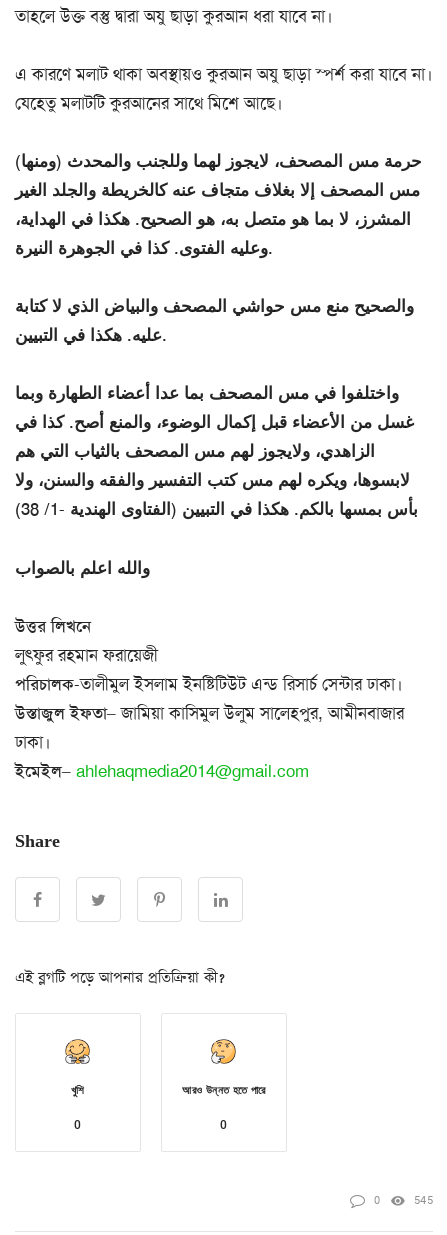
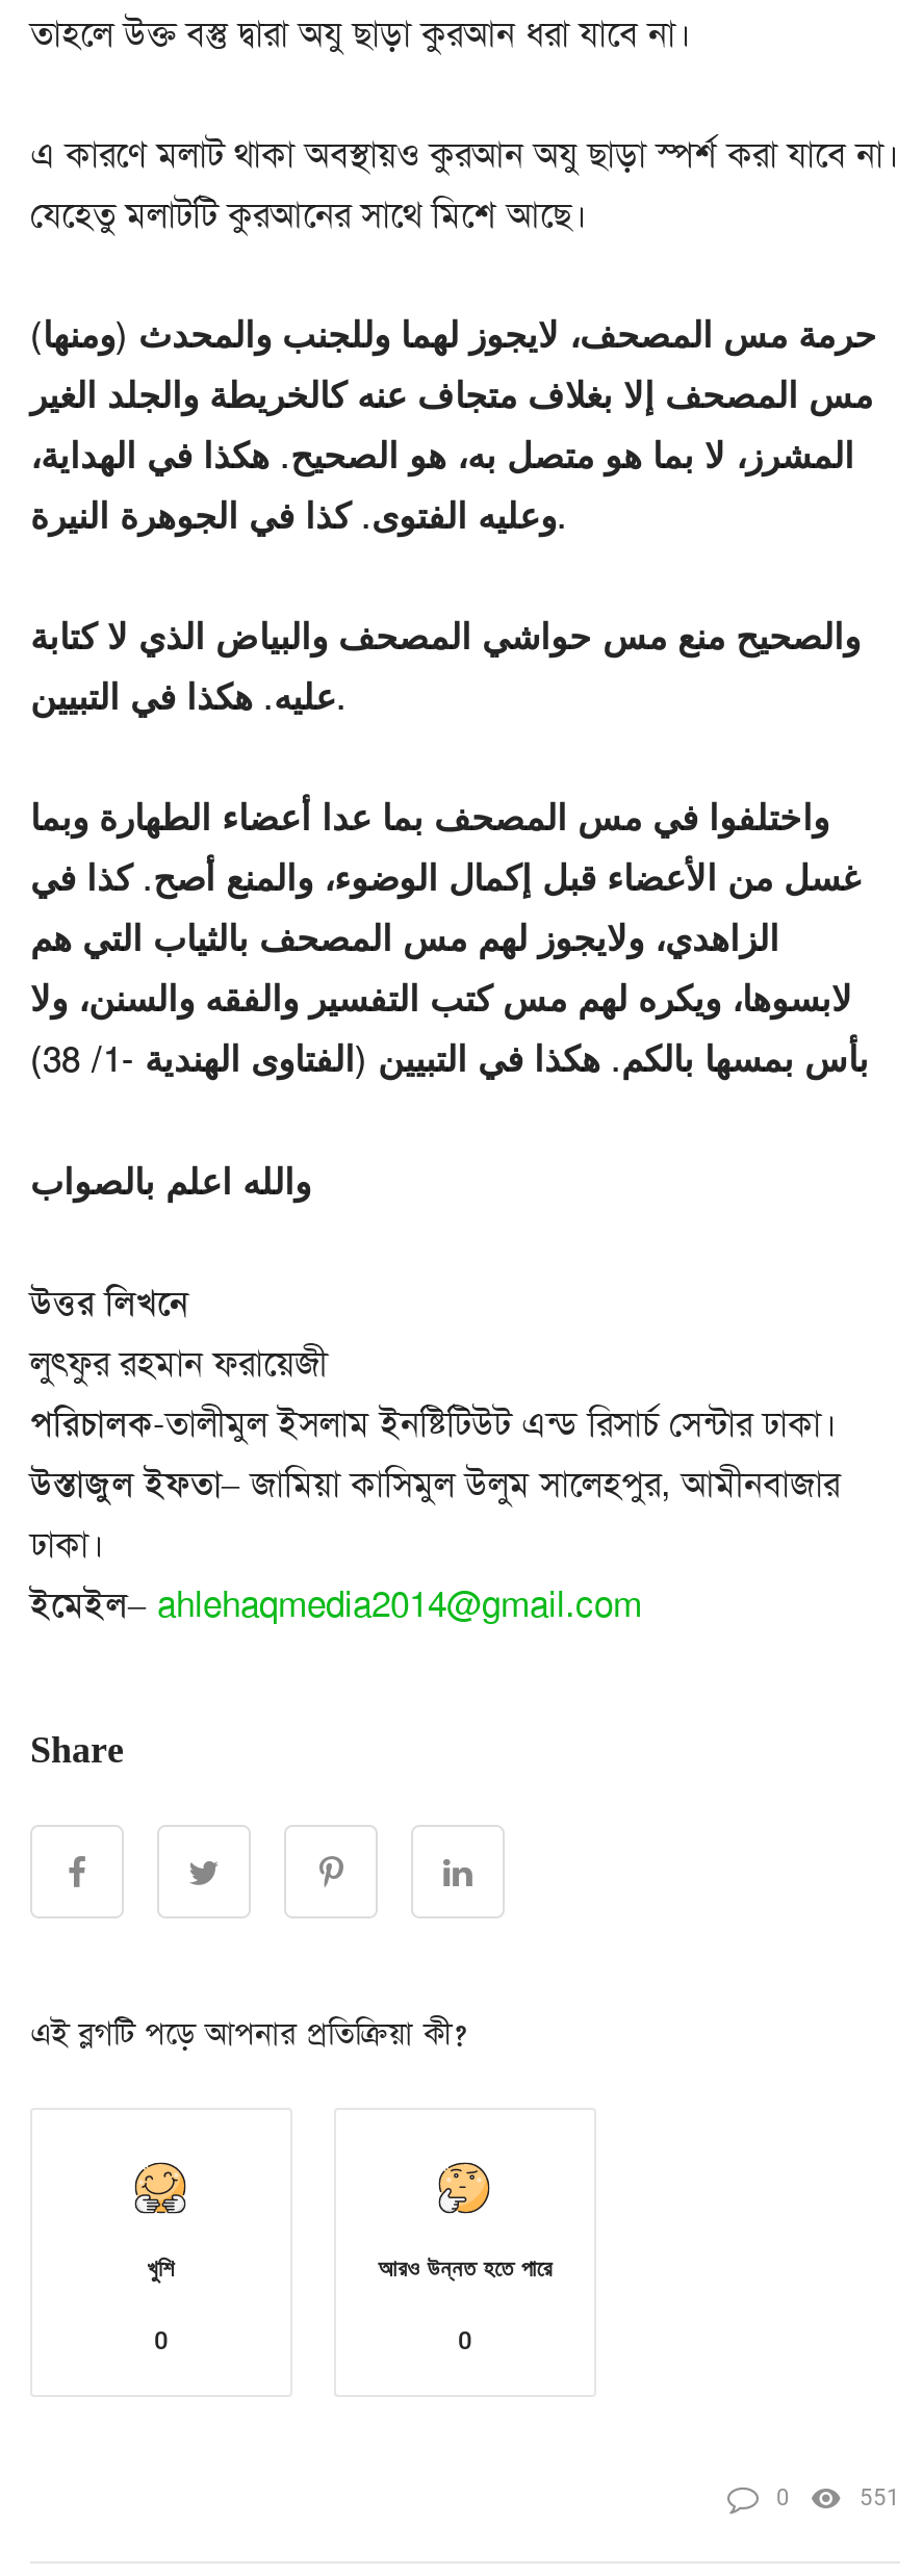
- 545
+ 551
